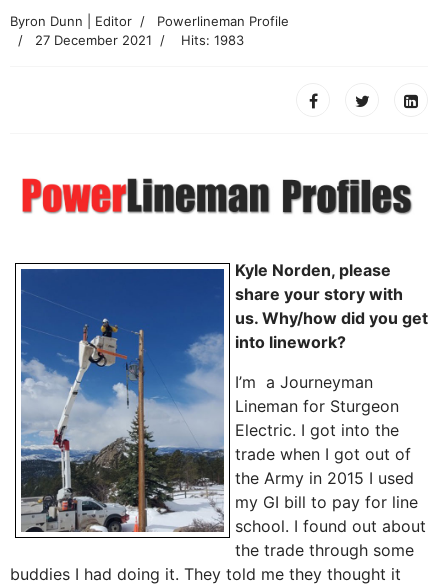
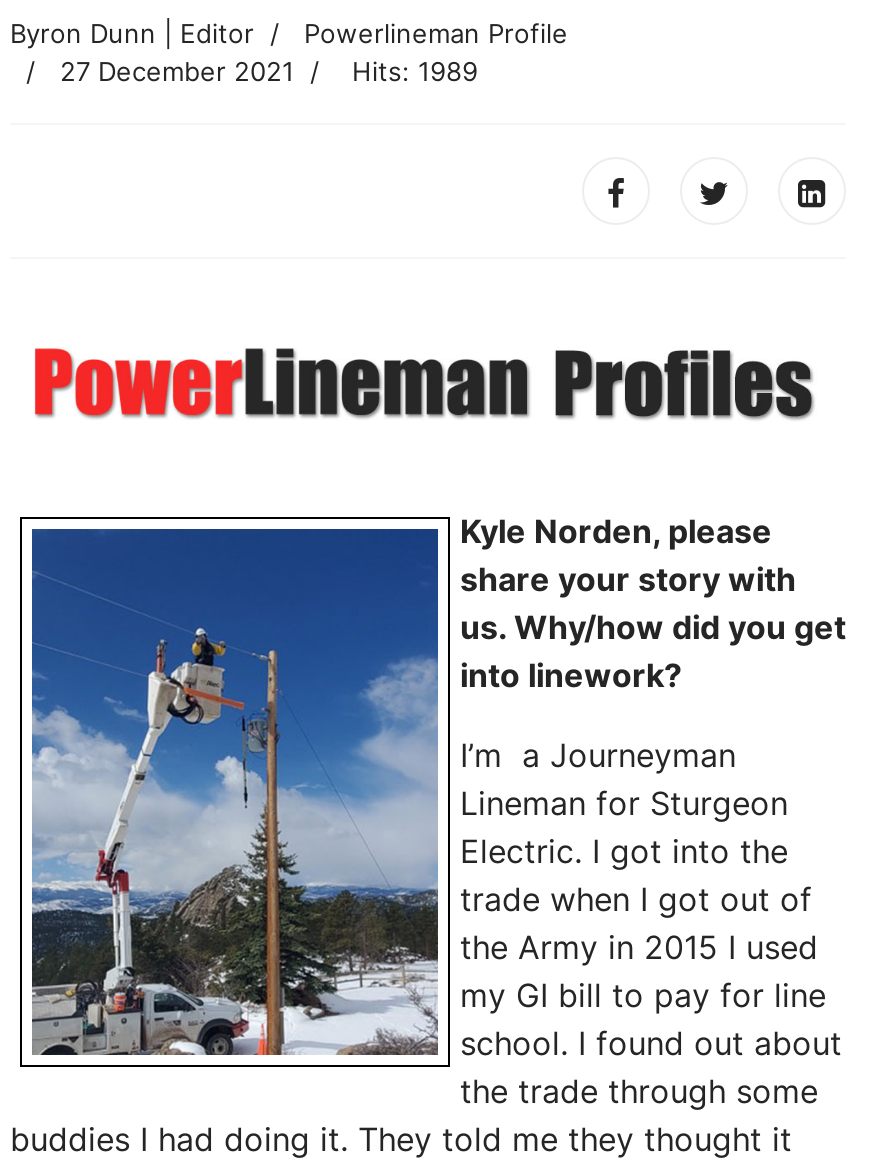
- 27 December 2021 Hits: 1983
+ 27 December 2021 Hits: 1989
